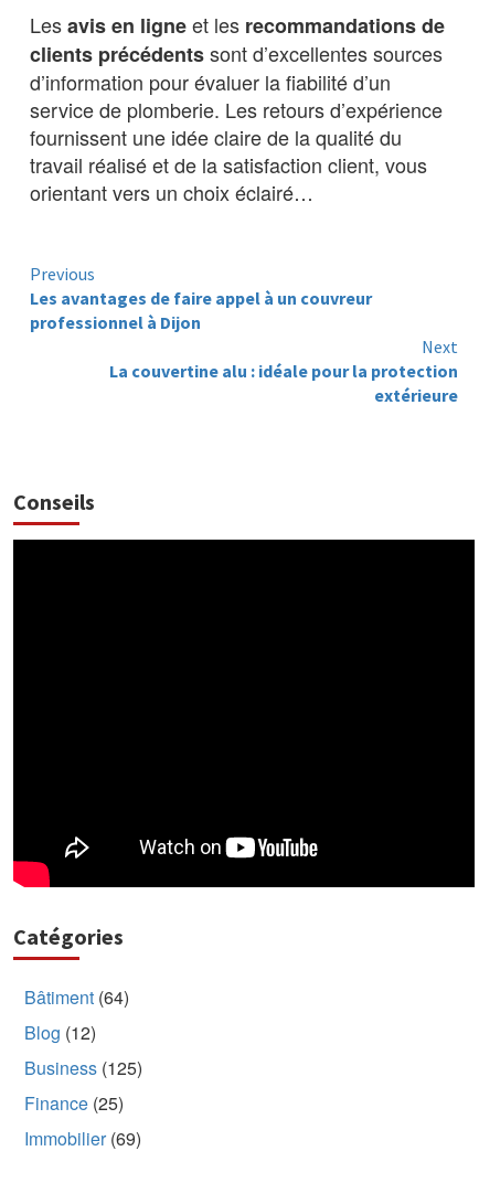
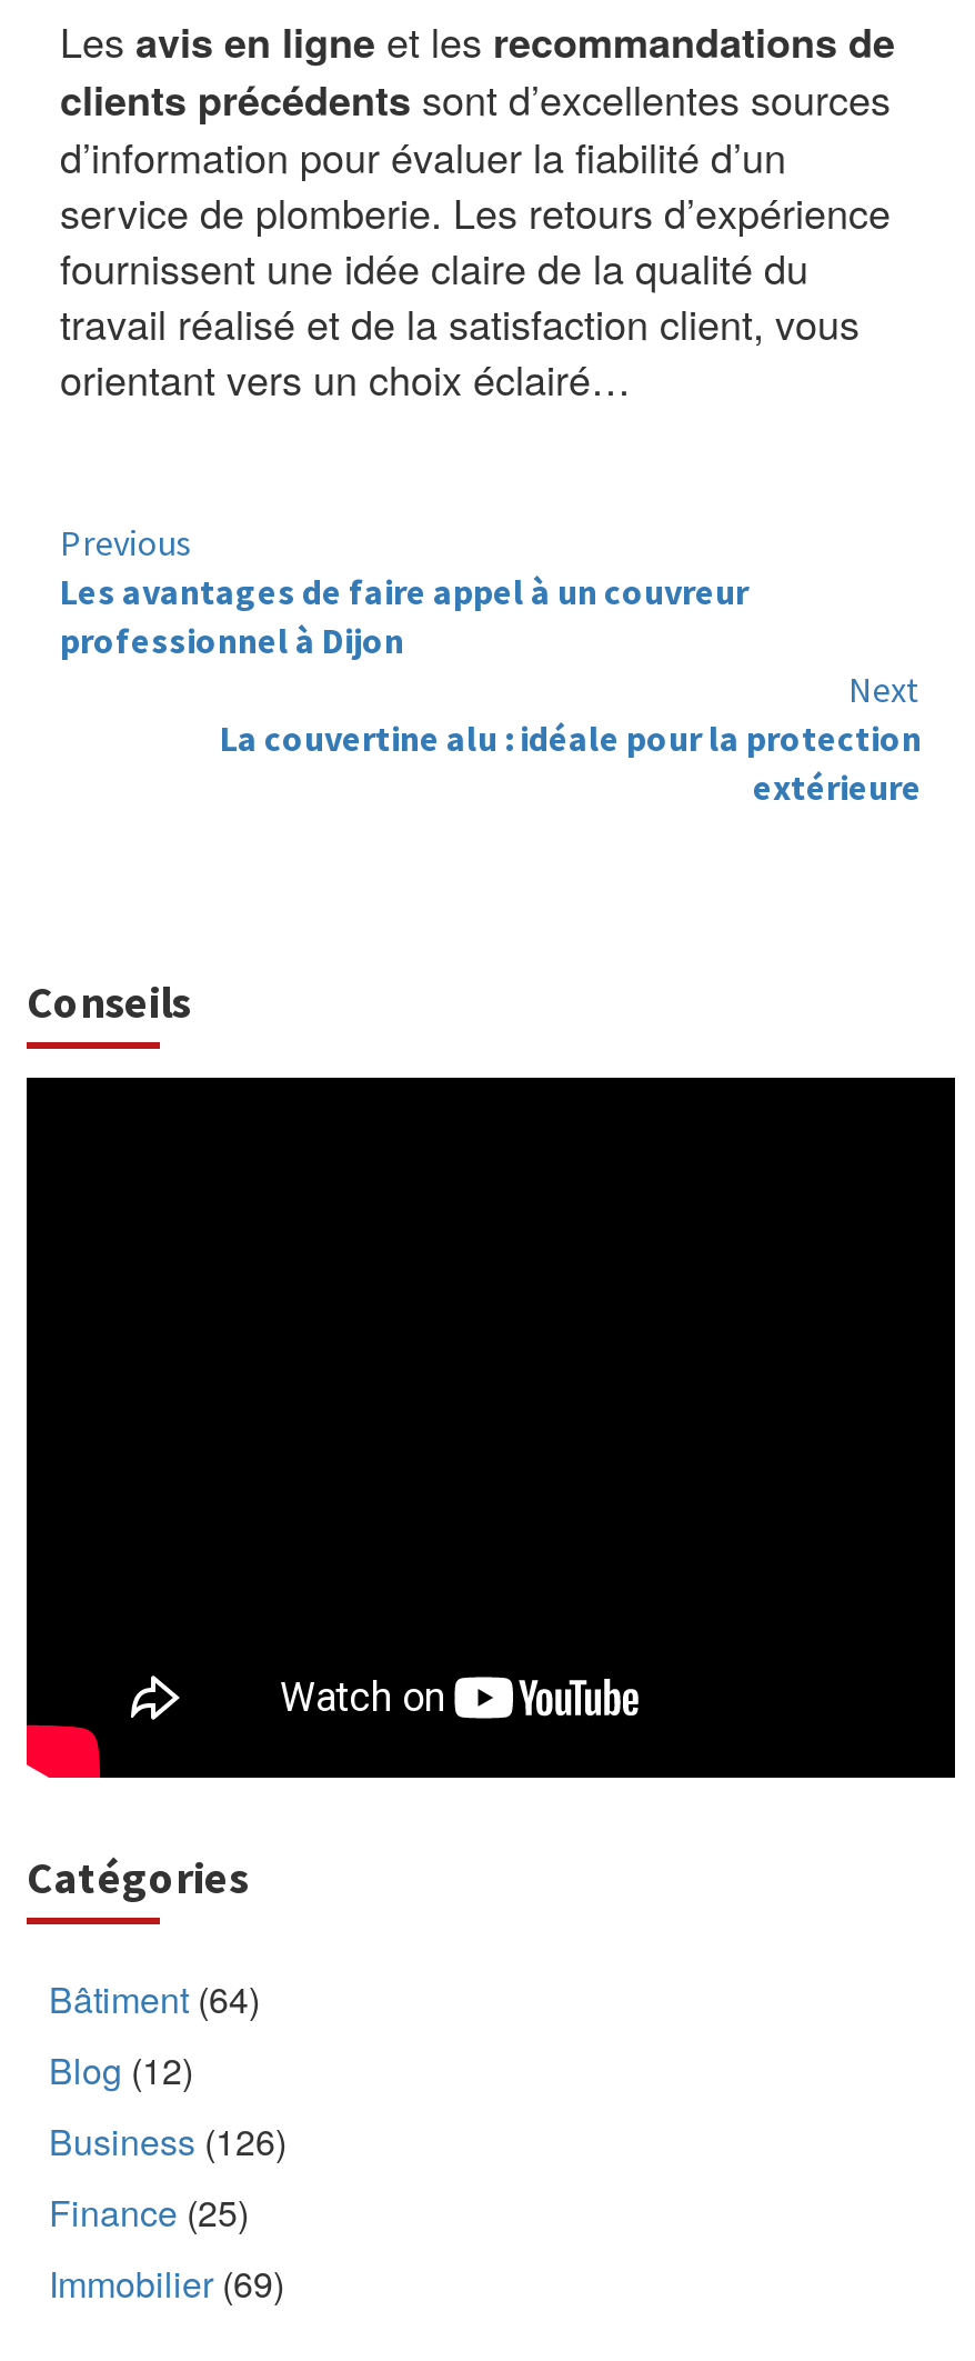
- Business (125)
+ Business (126)
